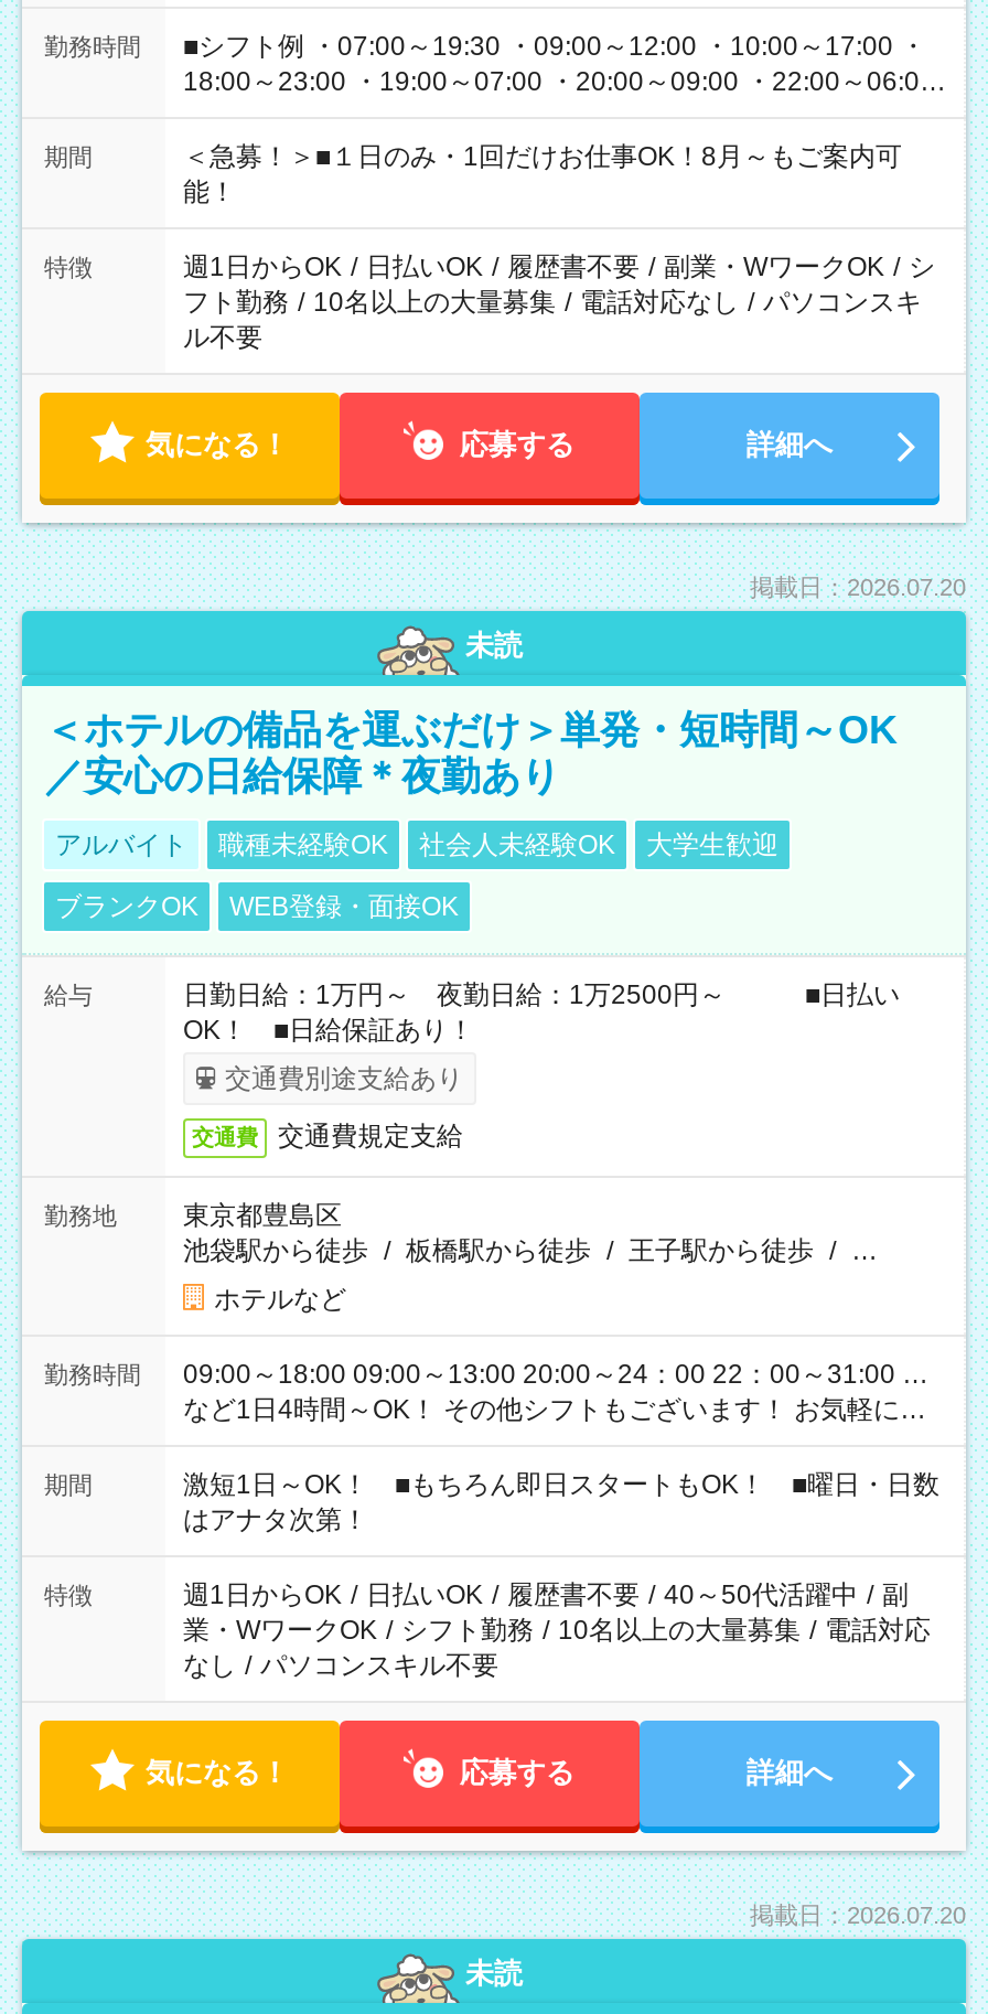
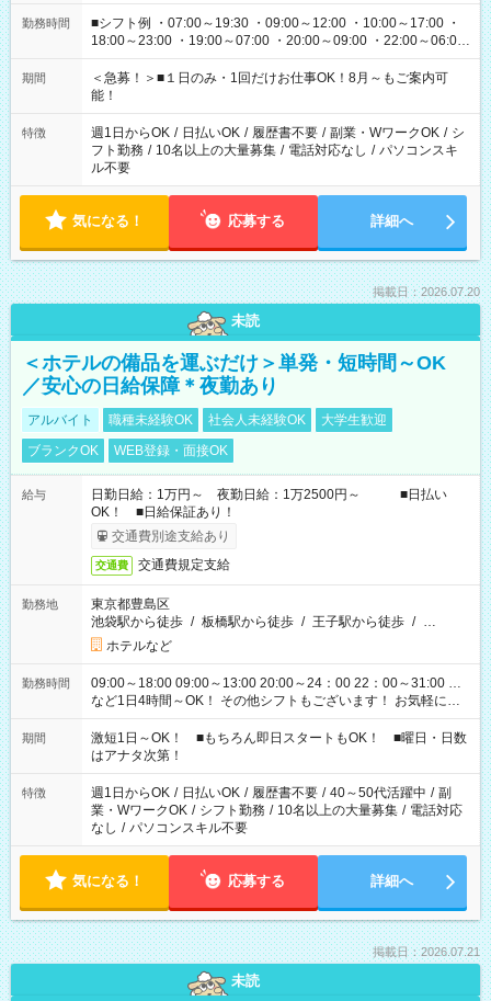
- 掲載日：2026.07.20
+ 掲載日：2026.07.21
